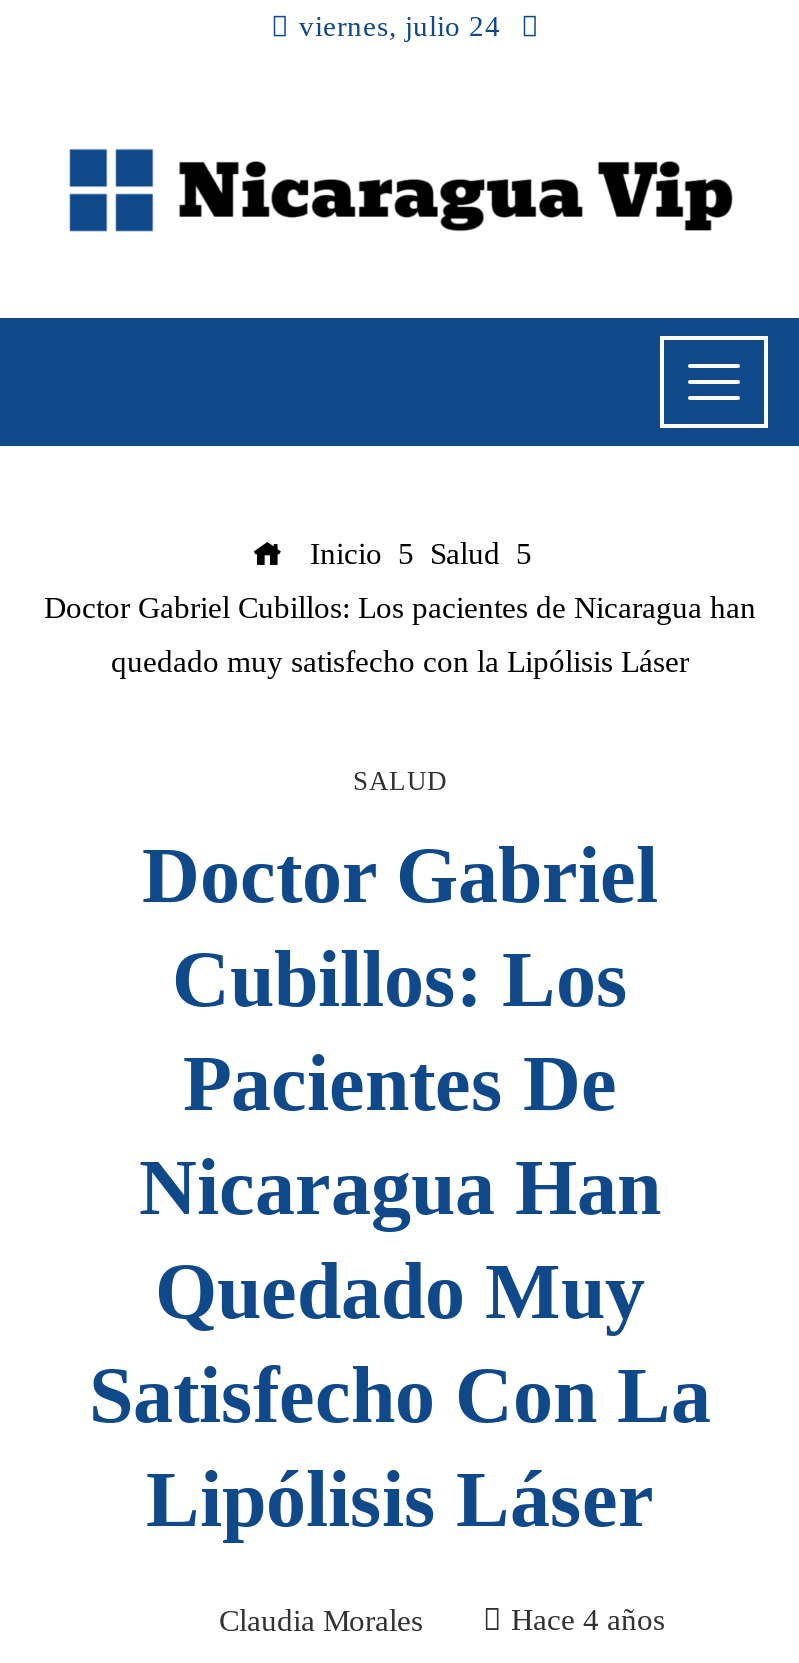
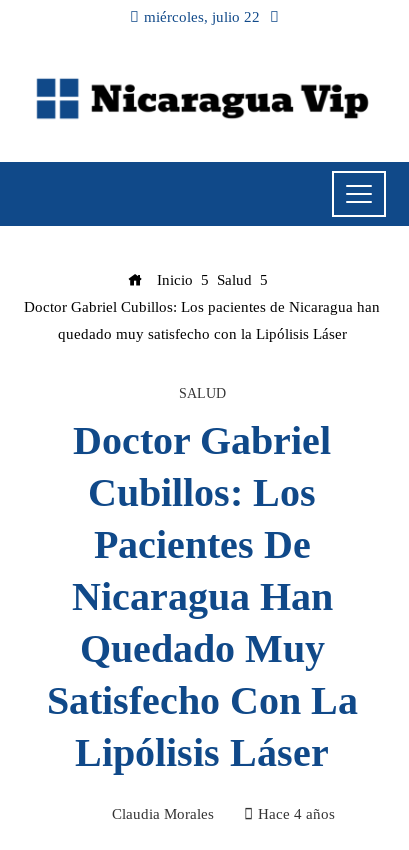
- viernes, julio 24
+ miércoles, julio 22
